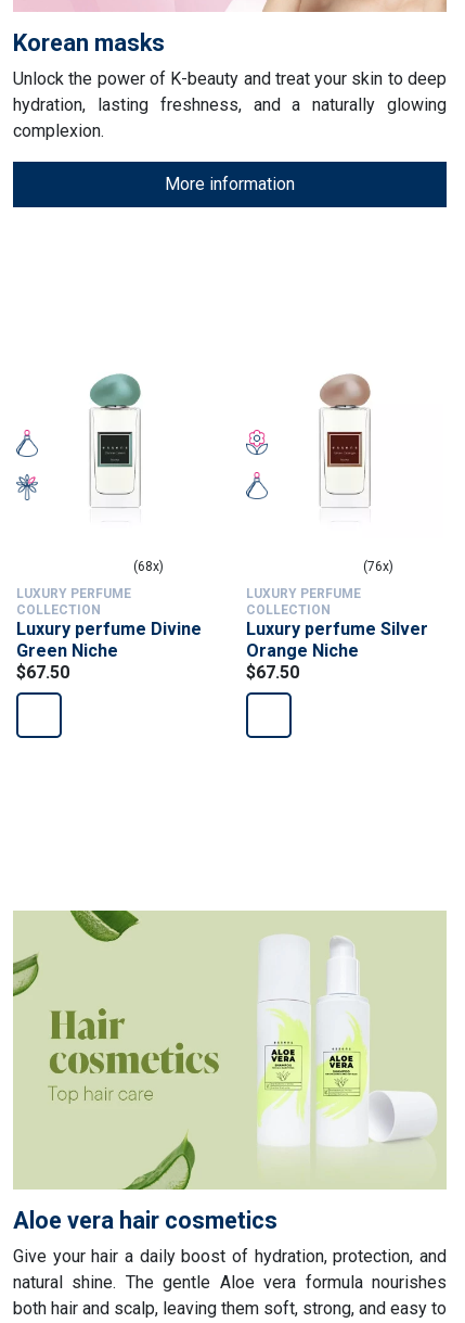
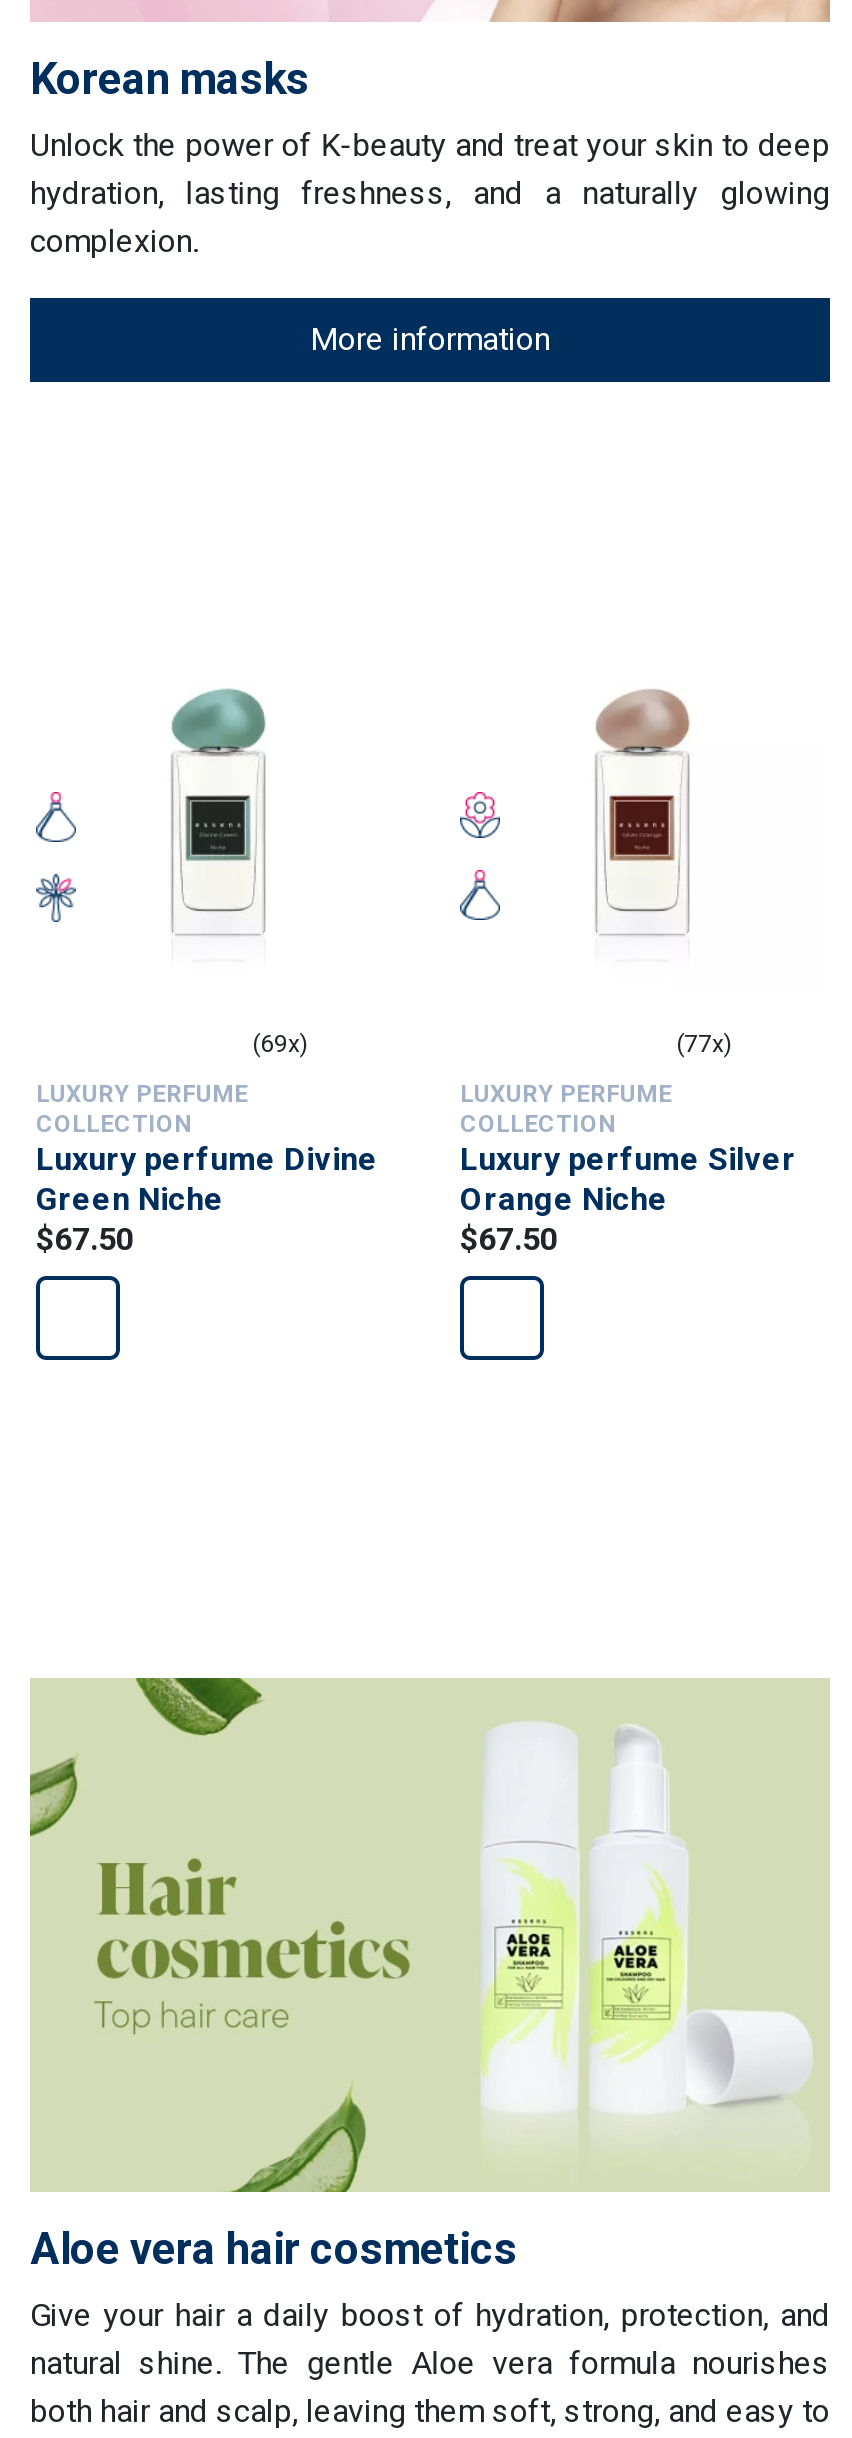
- (68x)
+ (69x)

- (76x)
+ (77x)
